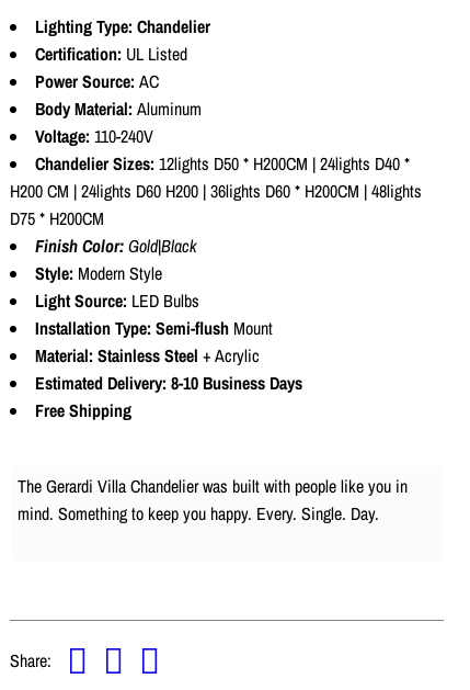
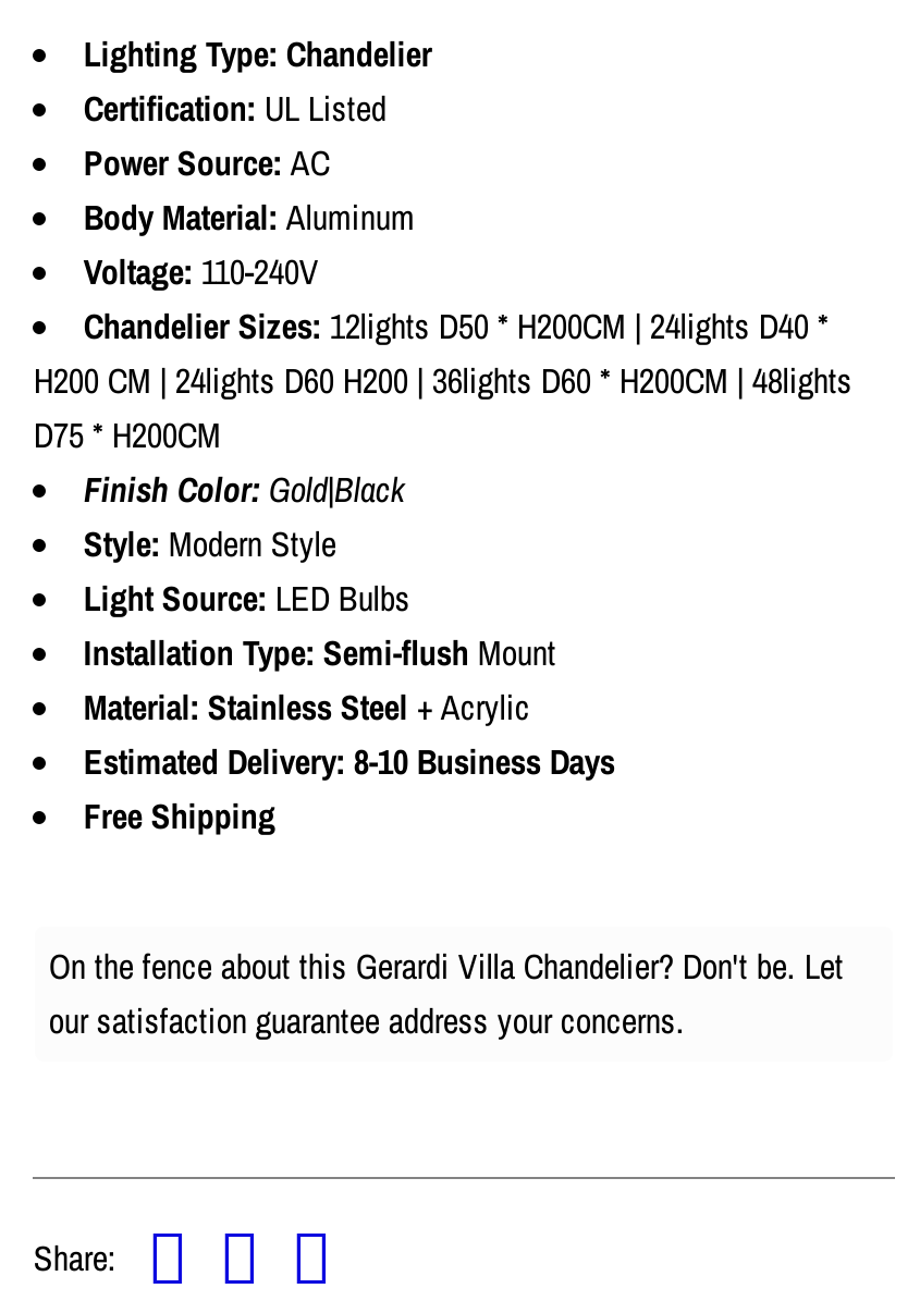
- The Gerardi Villa Chandelier was built with people like you in
- mind. Something to keep you happy. Every. Single. Day.
+ On the fence about this Gerardi Villa Chandelier? Don't be. Let
+ our satisfaction guarantee address your concerns.
